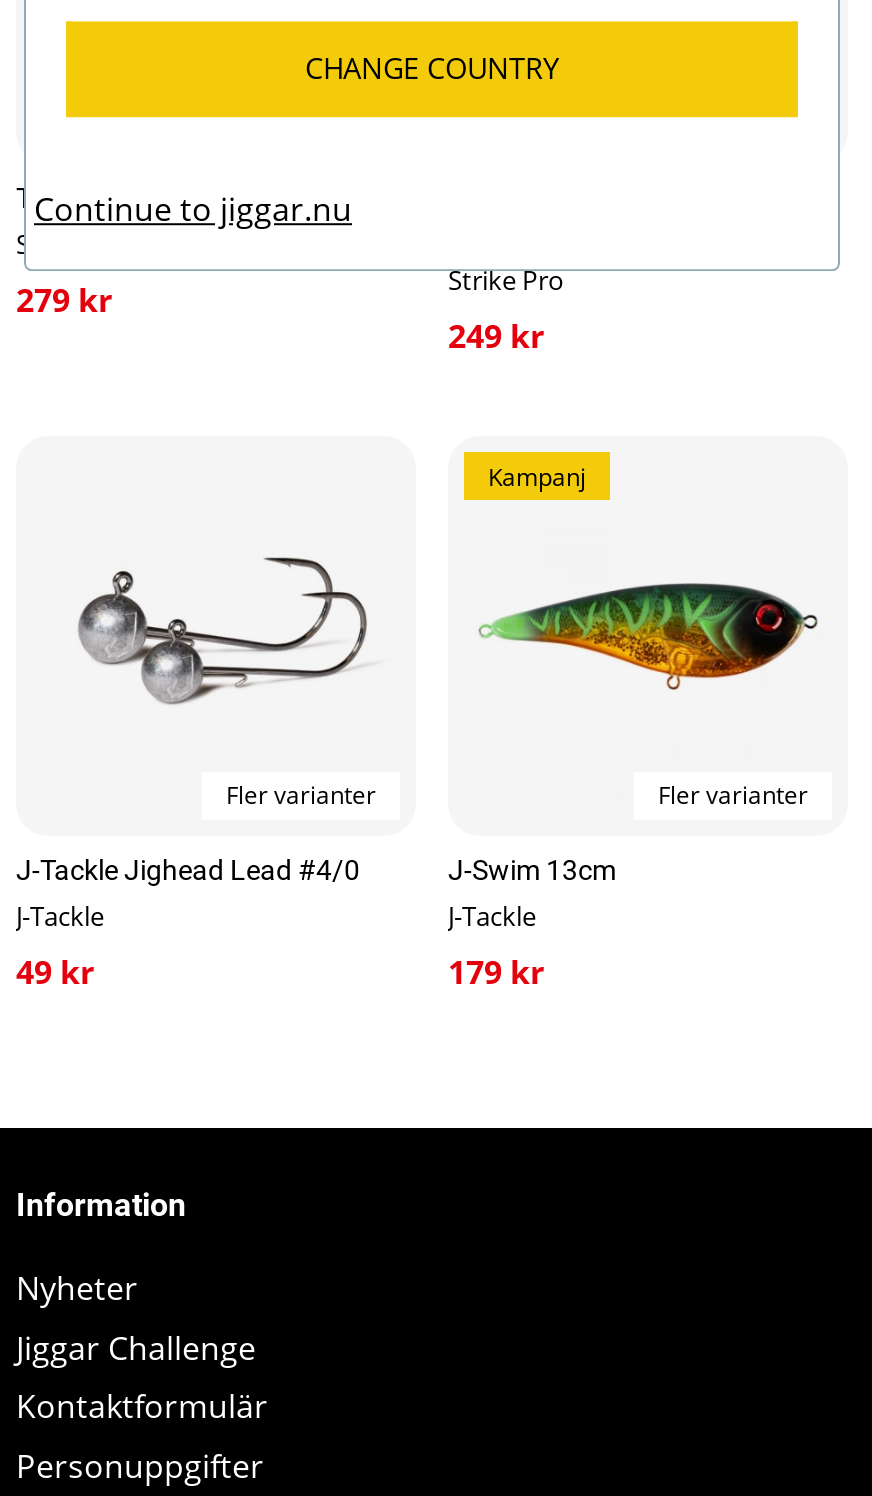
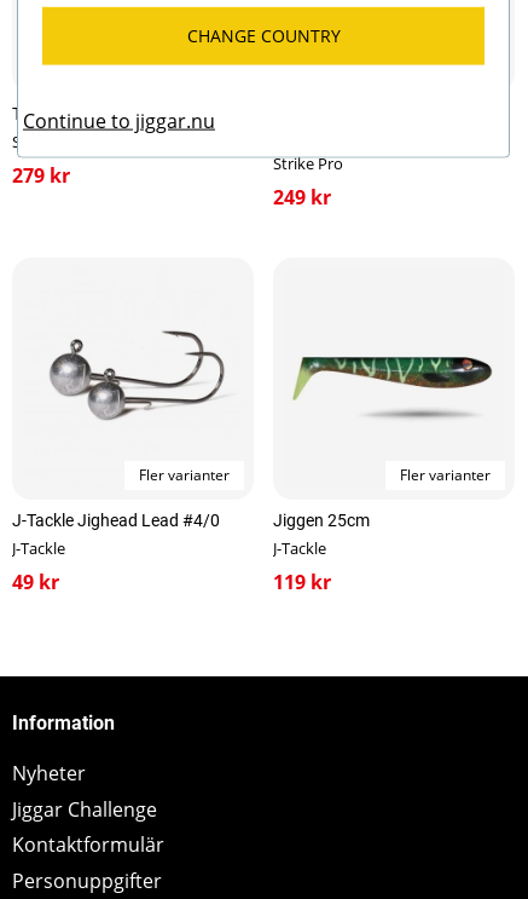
- Kampanj

- [image]
+ [image]

- J-Swim 13cm
+ Jiggen 25cm

- 179 kr
+ 119 kr
